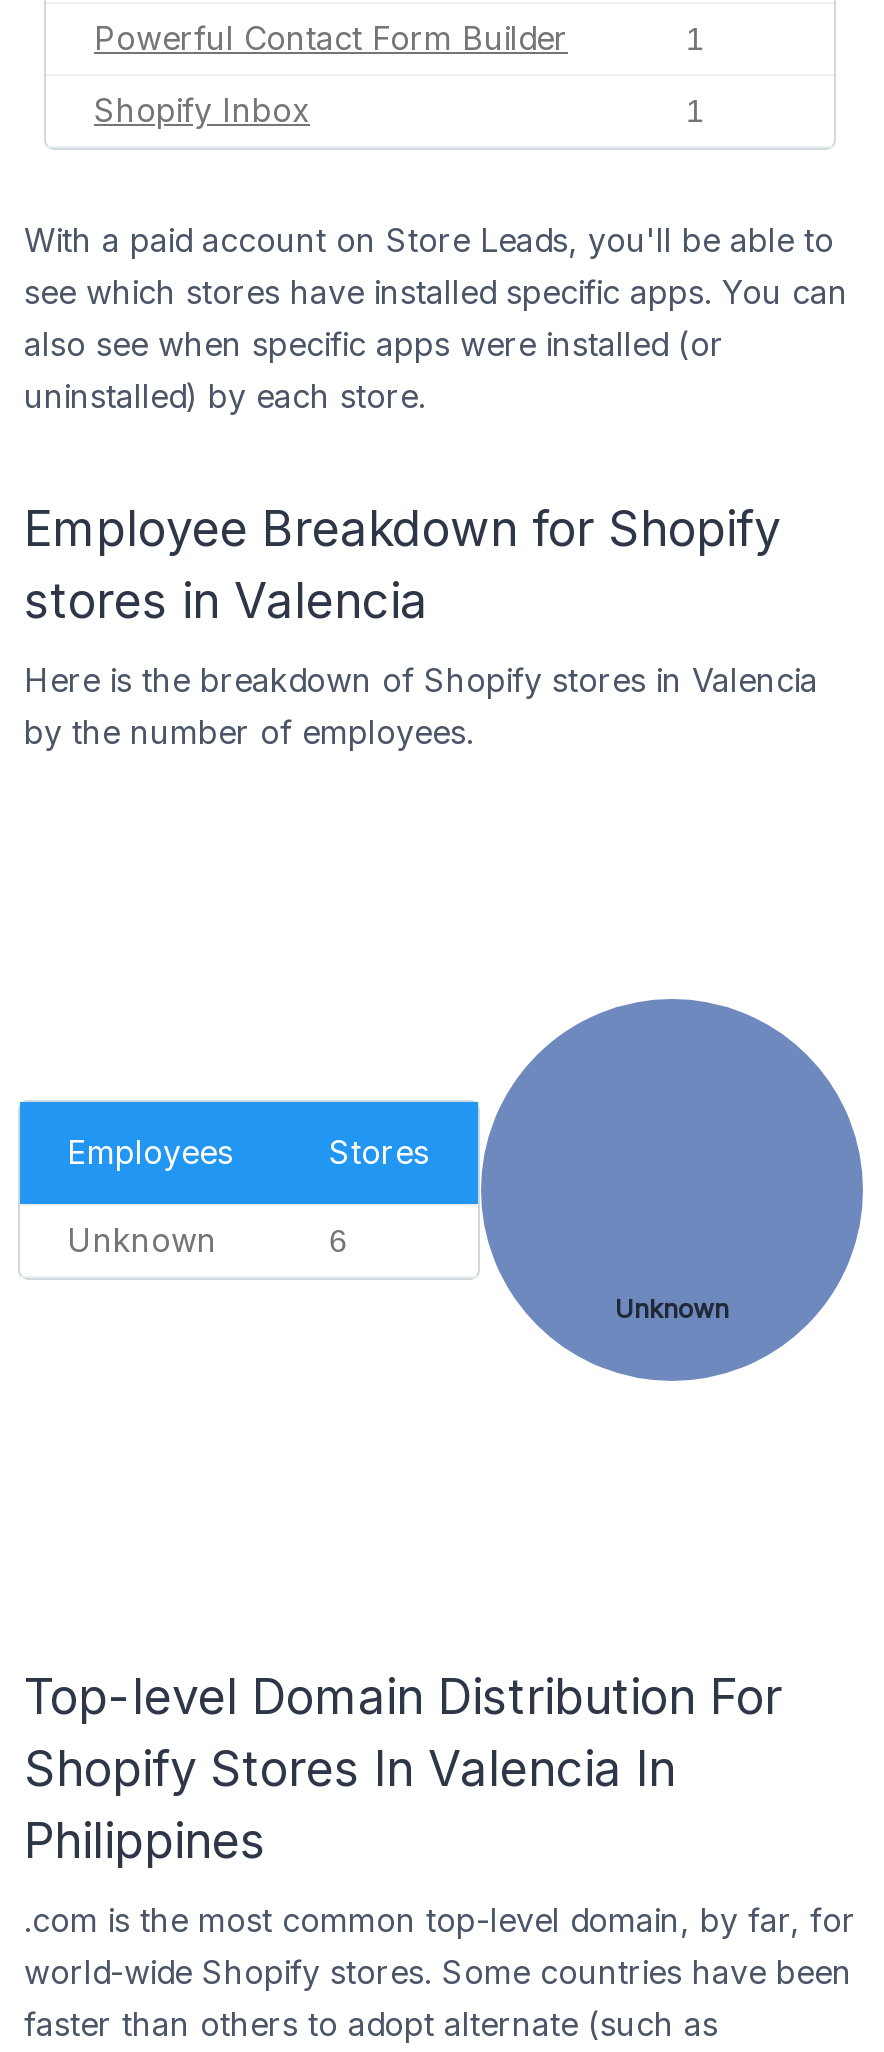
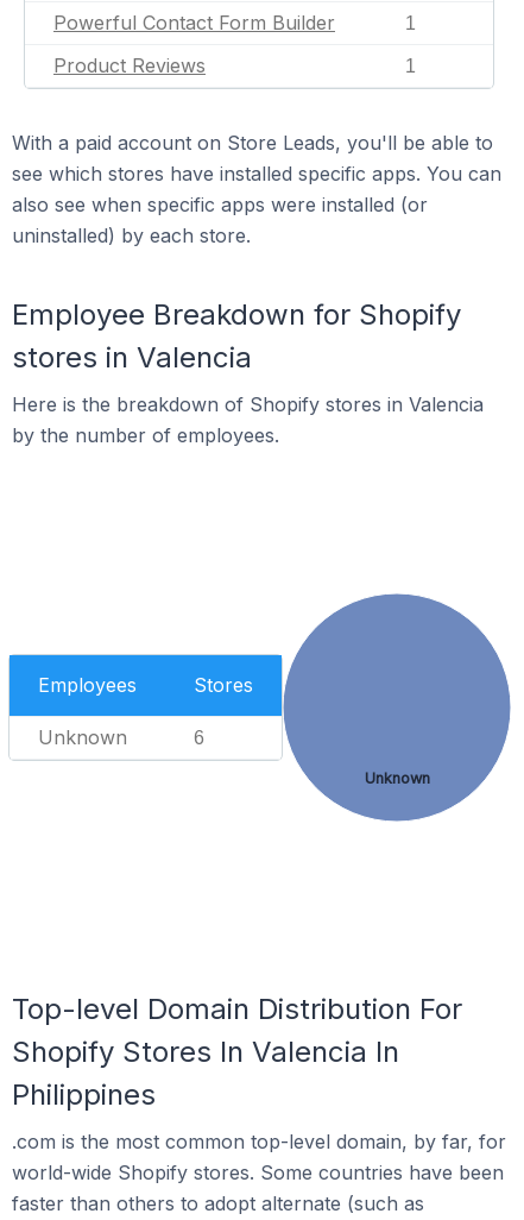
- Shopify Inbox
+ Product Reviews
